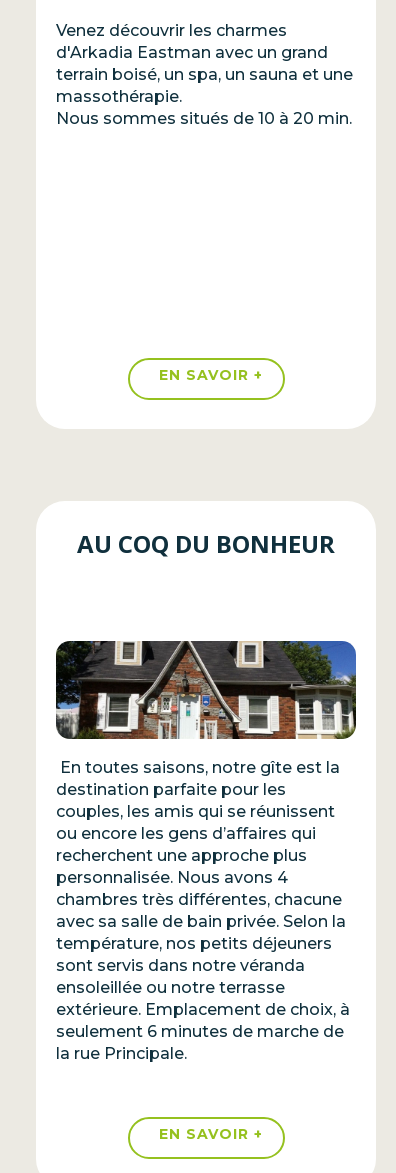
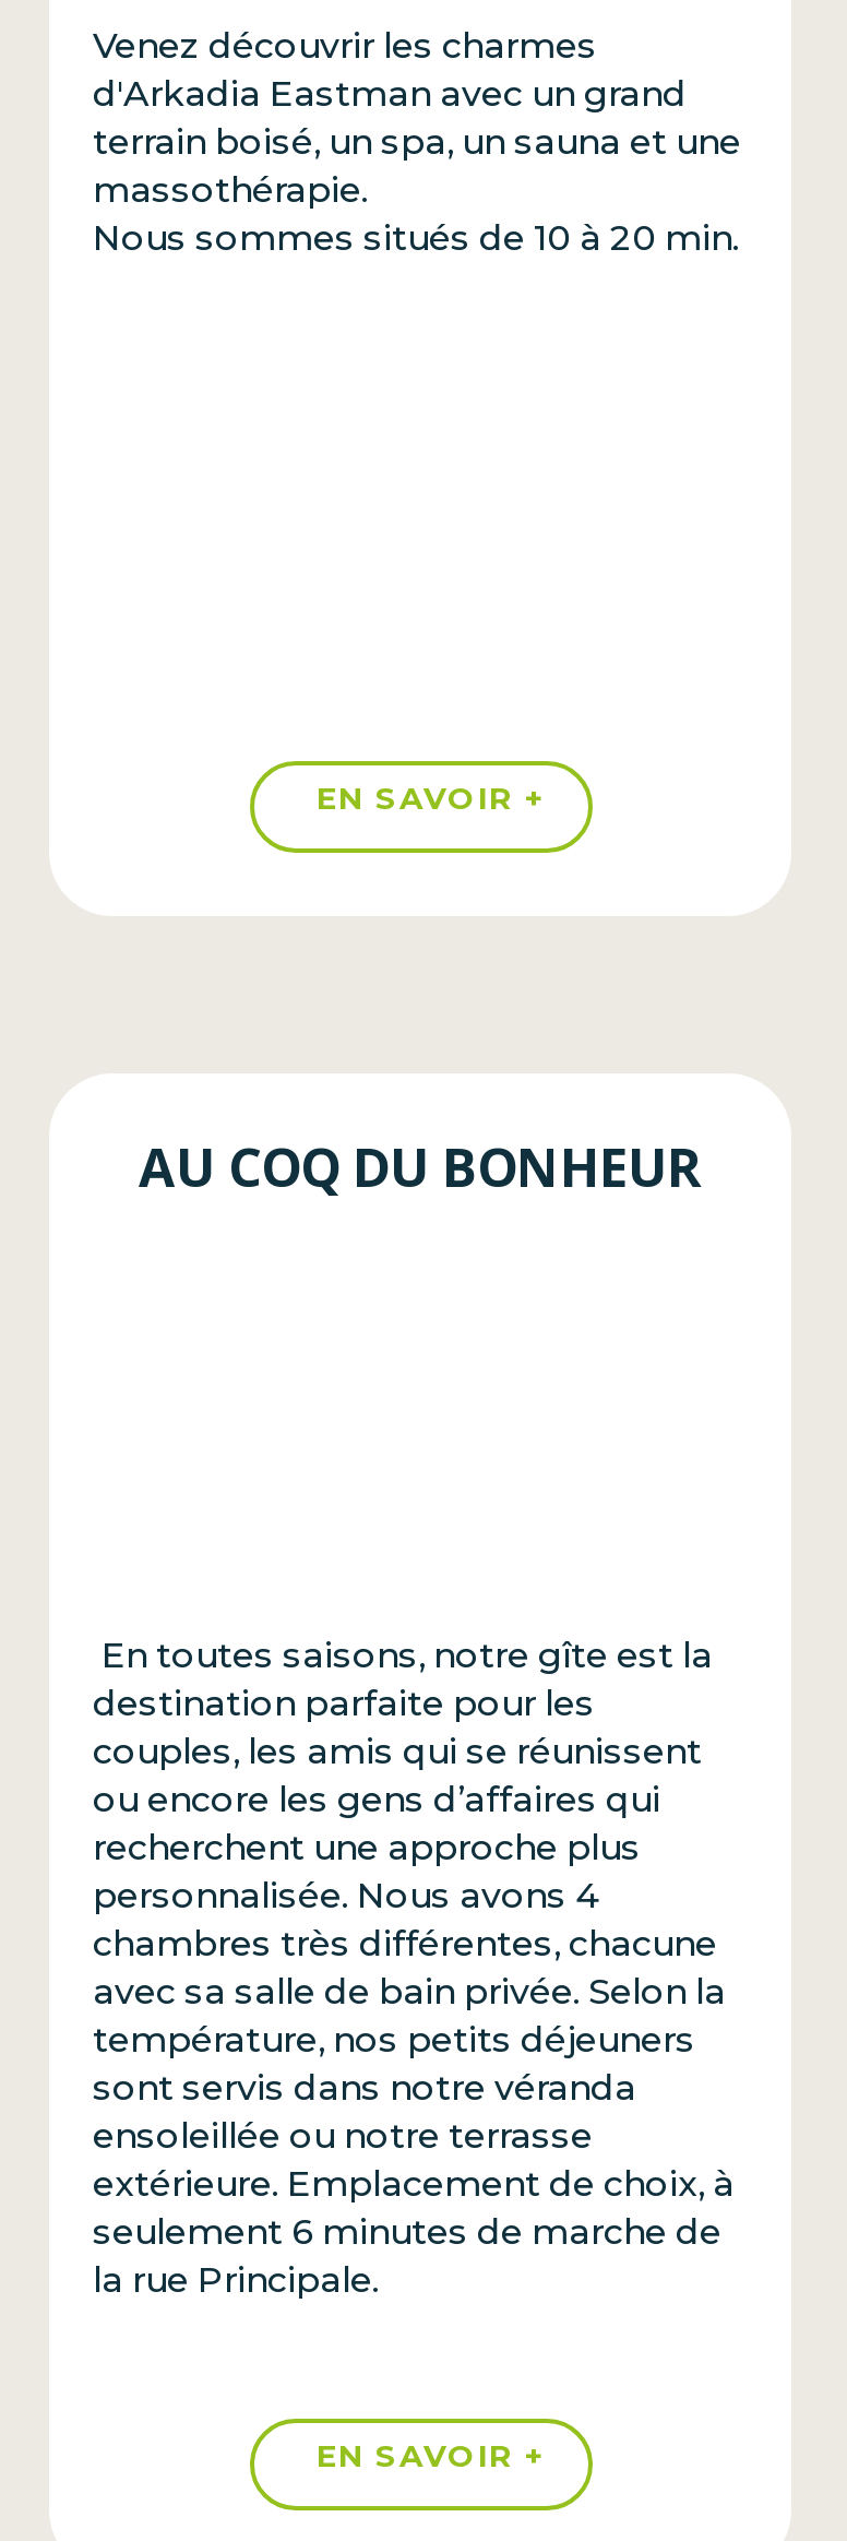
- [image]
